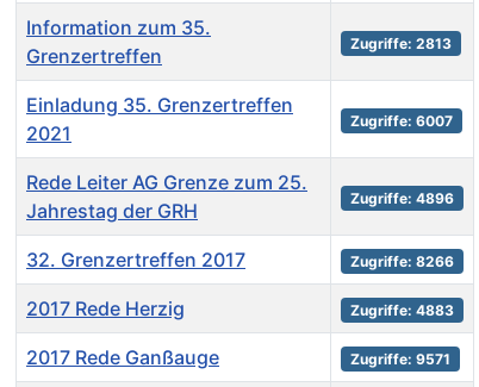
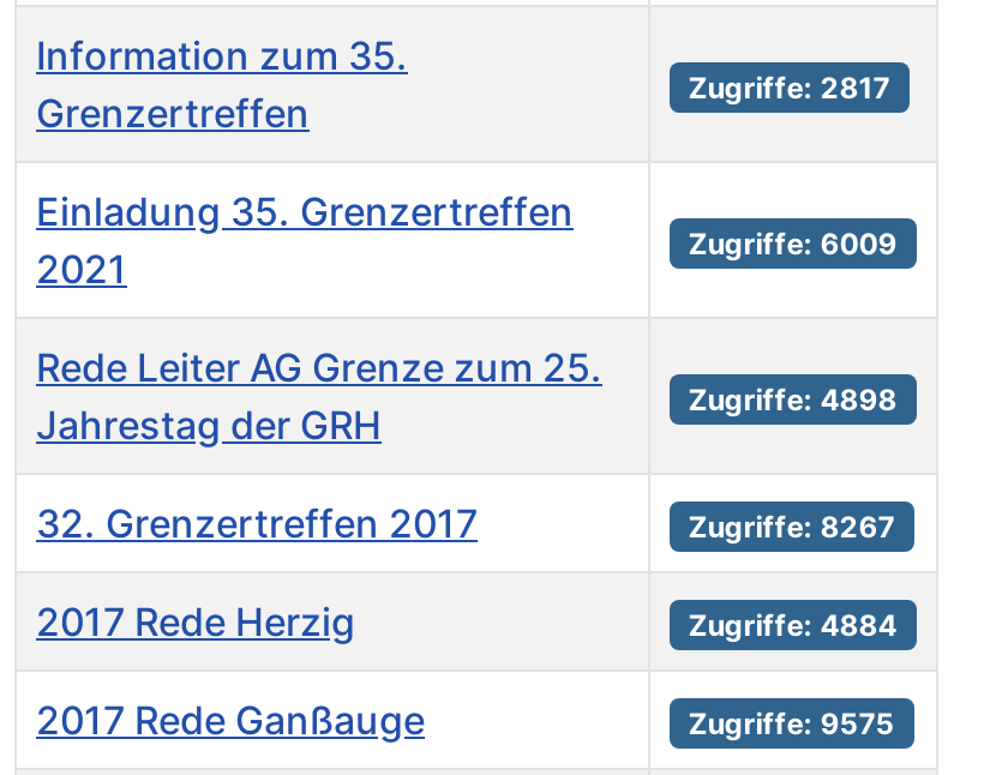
- Zugriffe: 2813
+ Zugriffe: 2817

- Zugriffe: 6007
+ Zugriffe: 6009

- Zugriffe: 4896
+ Zugriffe: 4898

- Zugriffe: 8266
+ Zugriffe: 8267

- Zugriffe: 4883
+ Zugriffe: 4884

- Zugriffe: 9571
+ Zugriffe: 9575
